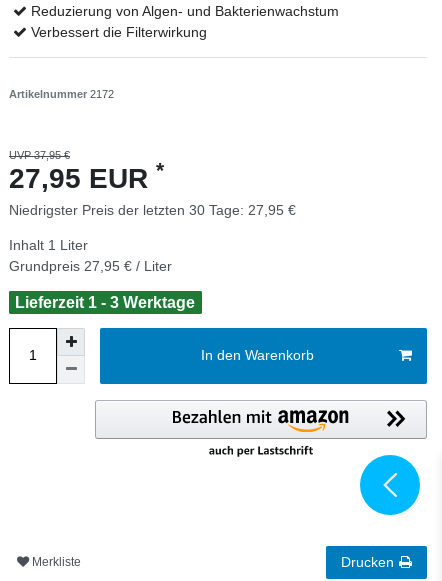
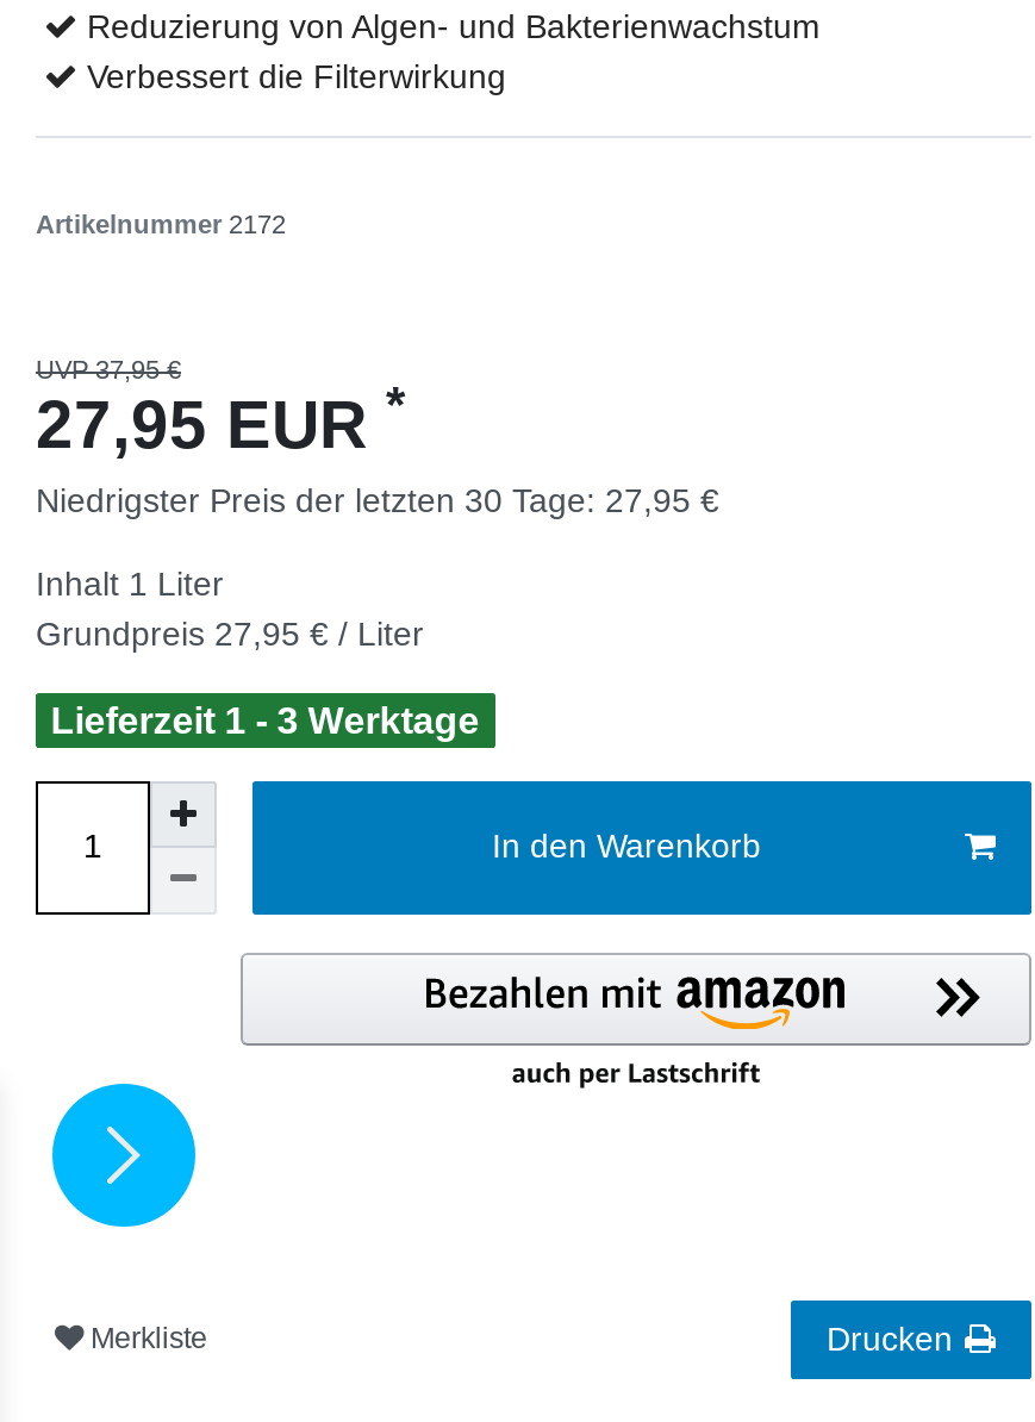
+ [image]

- [image]
